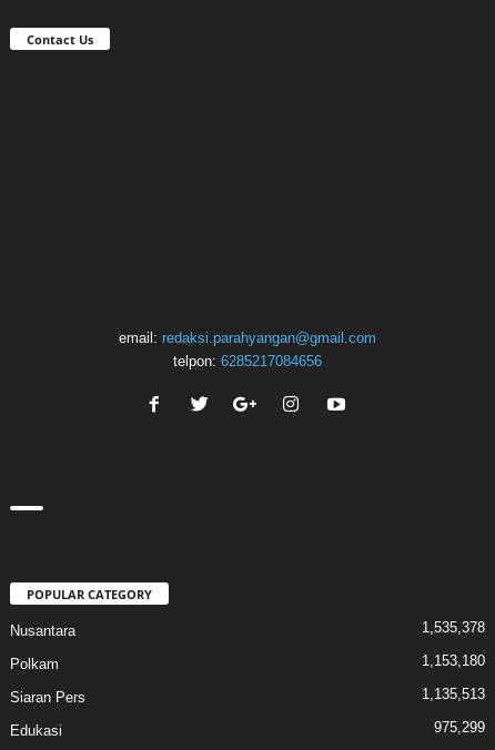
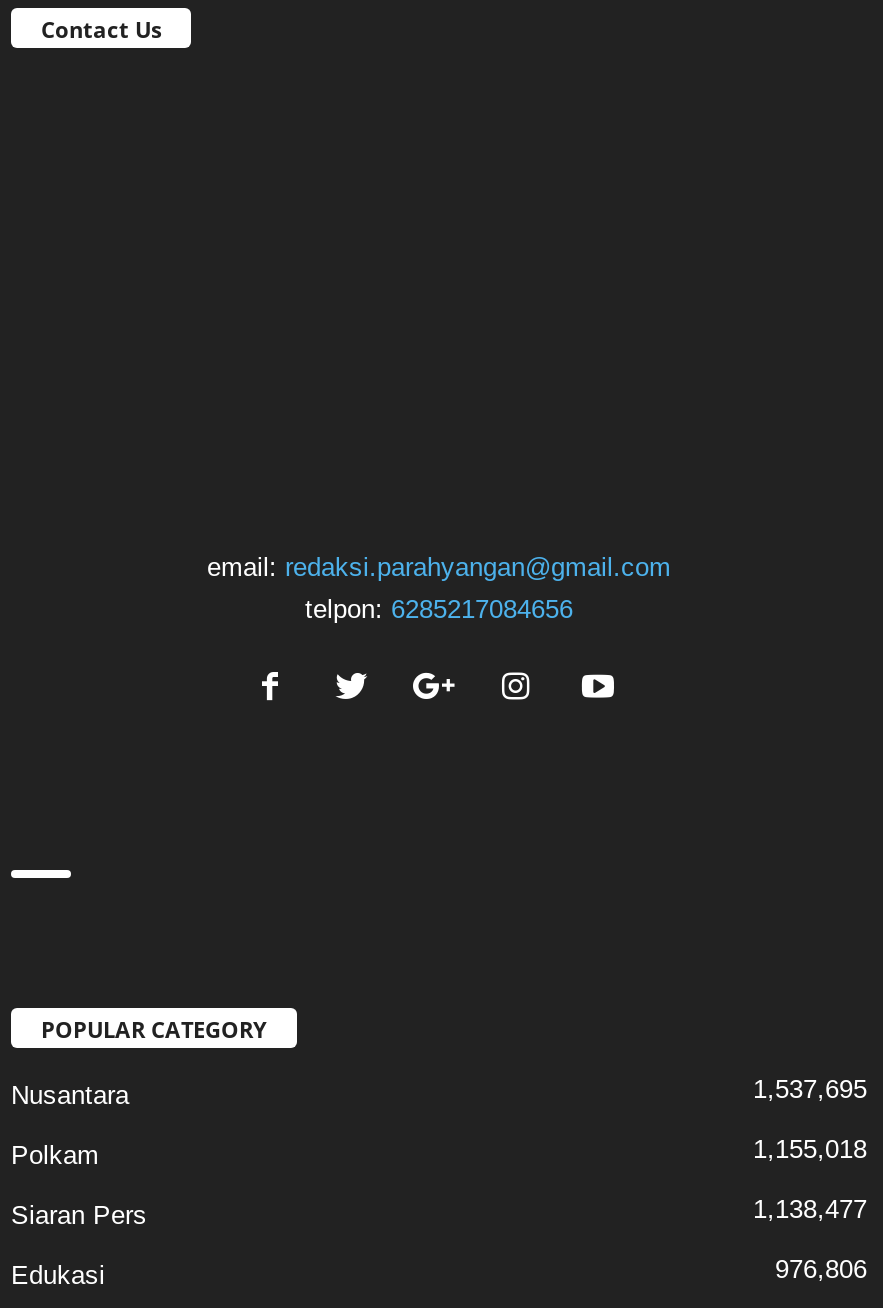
- 1,535,378
+ 1,537,695

- 1,153,180
+ 1,155,018

- 1,135,513
+ 1,138,477

- 975,299
+ 976,806
